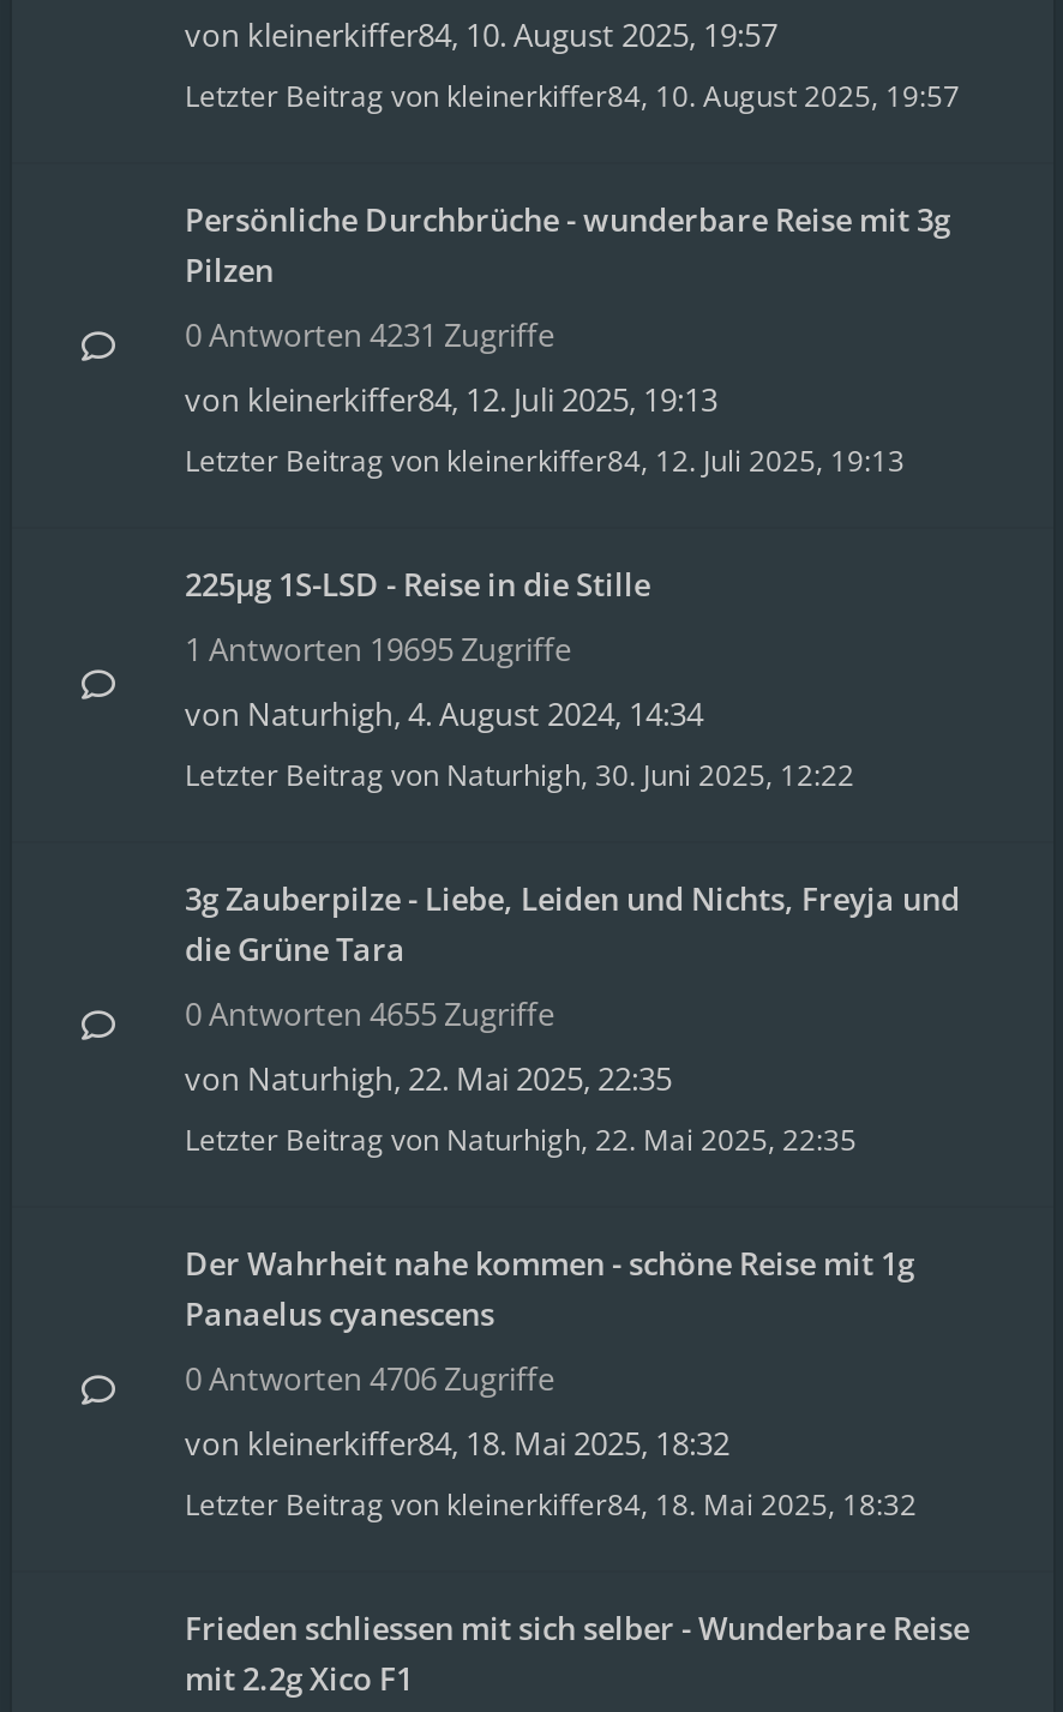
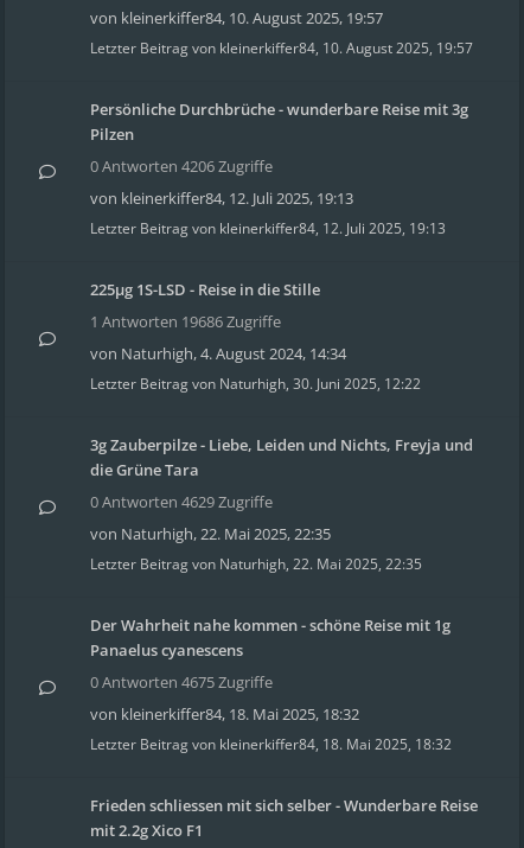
- 0 Antworten 4231 Zugriffe
+ 0 Antworten 4206 Zugriffe

- 1 Antworten 19695 Zugriffe
+ 1 Antworten 19686 Zugriffe

- 0 Antworten 4655 Zugriffe
+ 0 Antworten 4629 Zugriffe

- 0 Antworten 4706 Zugriffe
+ 0 Antworten 4675 Zugriffe
